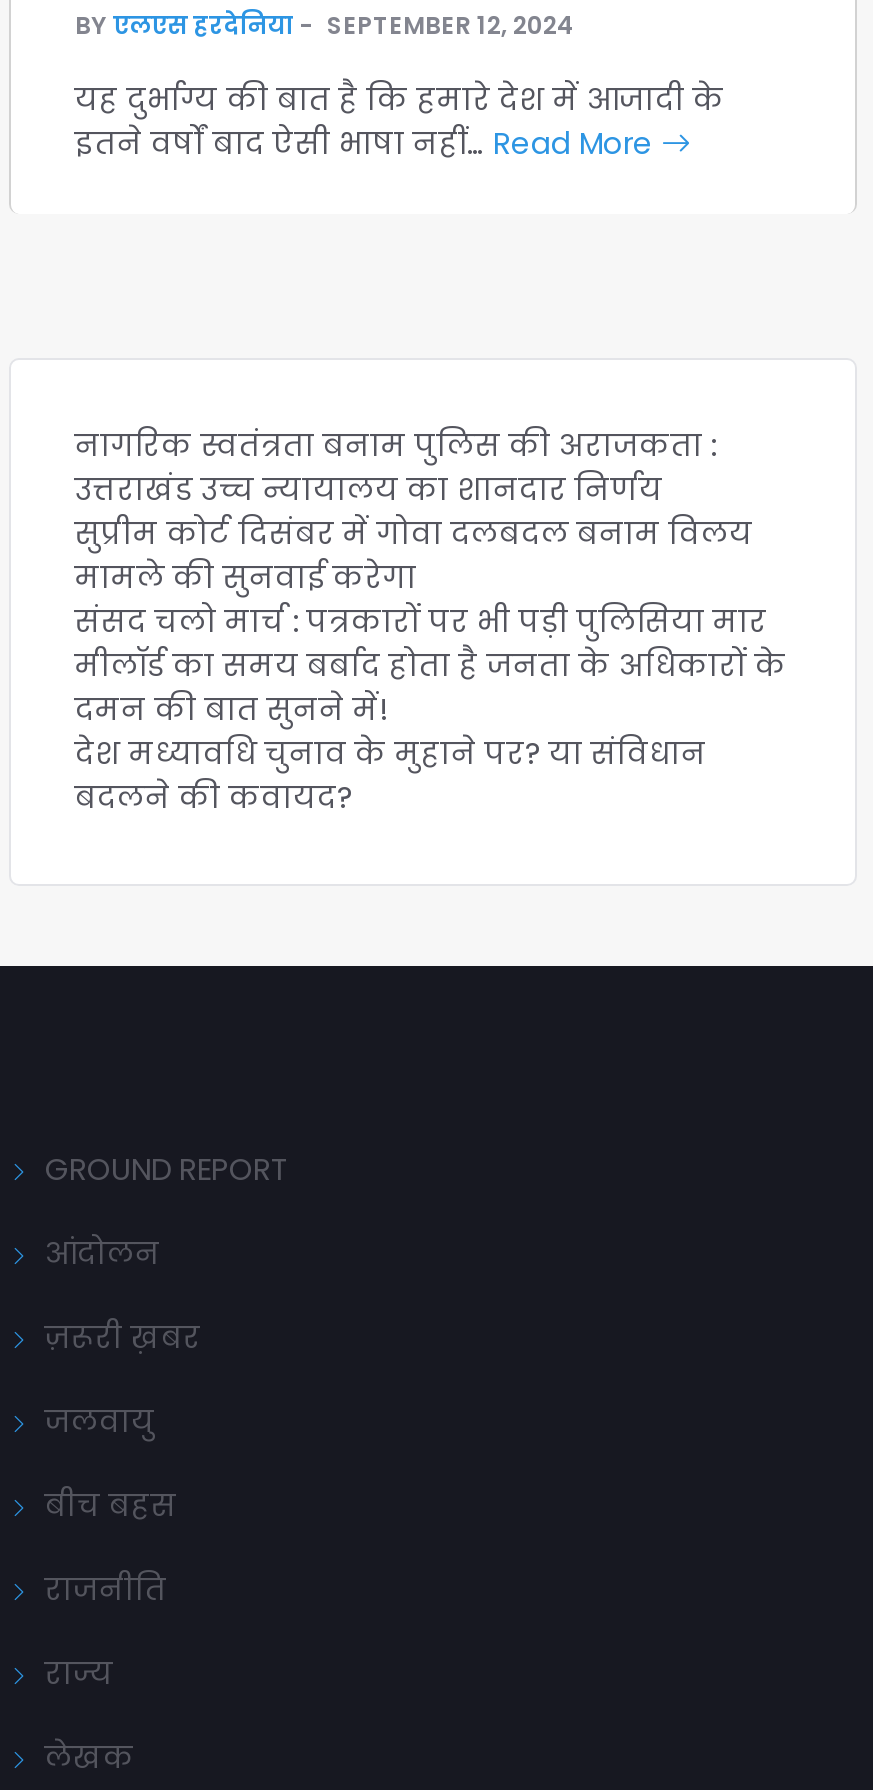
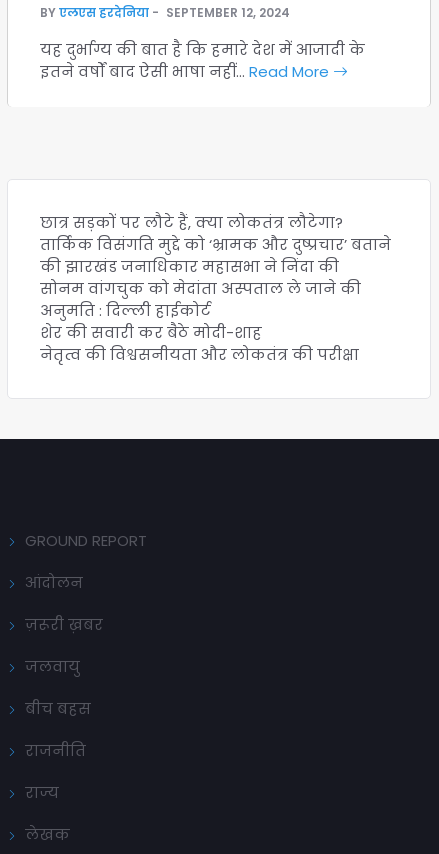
- नागरिक स्वतंत्रता बनाम पुलिस की अराजकता :
- उत्तराखंड उच्च न्यायालय का शानदार निर्णय
- सुप्रीम कोर्ट दिसंबर में गोवा दलबदल बनाम विलय
- मामले की सुनवाई करेगा
- संसद चलो मार्च : पत्रकारों पर भी पड़ी पुलिसिया मार
- मीलॉर्ड का समय बर्बाद होता है जनता के अधिकारों के
- दमन की बात सुनने में!
- देश मध्यावधि चुनाव के मुहाने पर? या संविधान
- बदलने की कवायद?
+ छात्र सड़कों पर लौटे हैं, क्या लोकतंत्र लौटेगा?
+ तार्किक विसंगति मुद्दे को ‘भ्रामक और दुष्प्रचार’ बताने
+ की झारखंड जनाधिकार महासभा ने निंदा की
+ सोनम वांगचुक को मेदांता अस्पताल ले जाने की
+ अनुमति : दिल्ली हाईकोर्ट
+ शेर की सवारी कर बैठे मोदी-शाह
+ नेतृत्व की विश्वसनीयता और लोकतंत्र की परीक्षा
